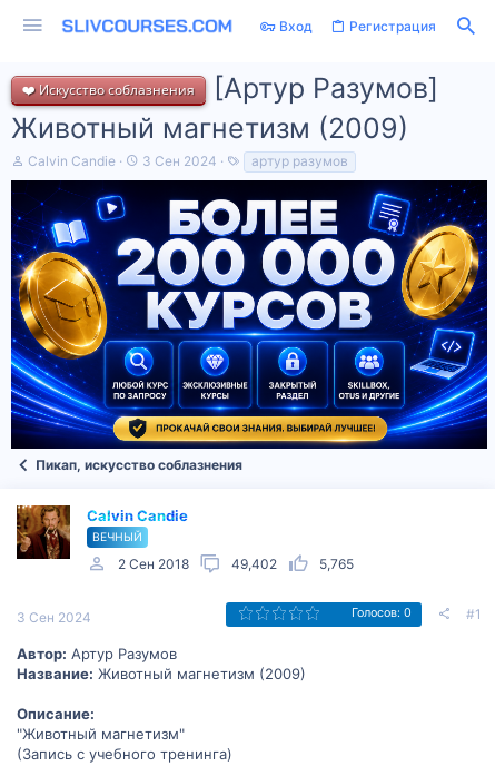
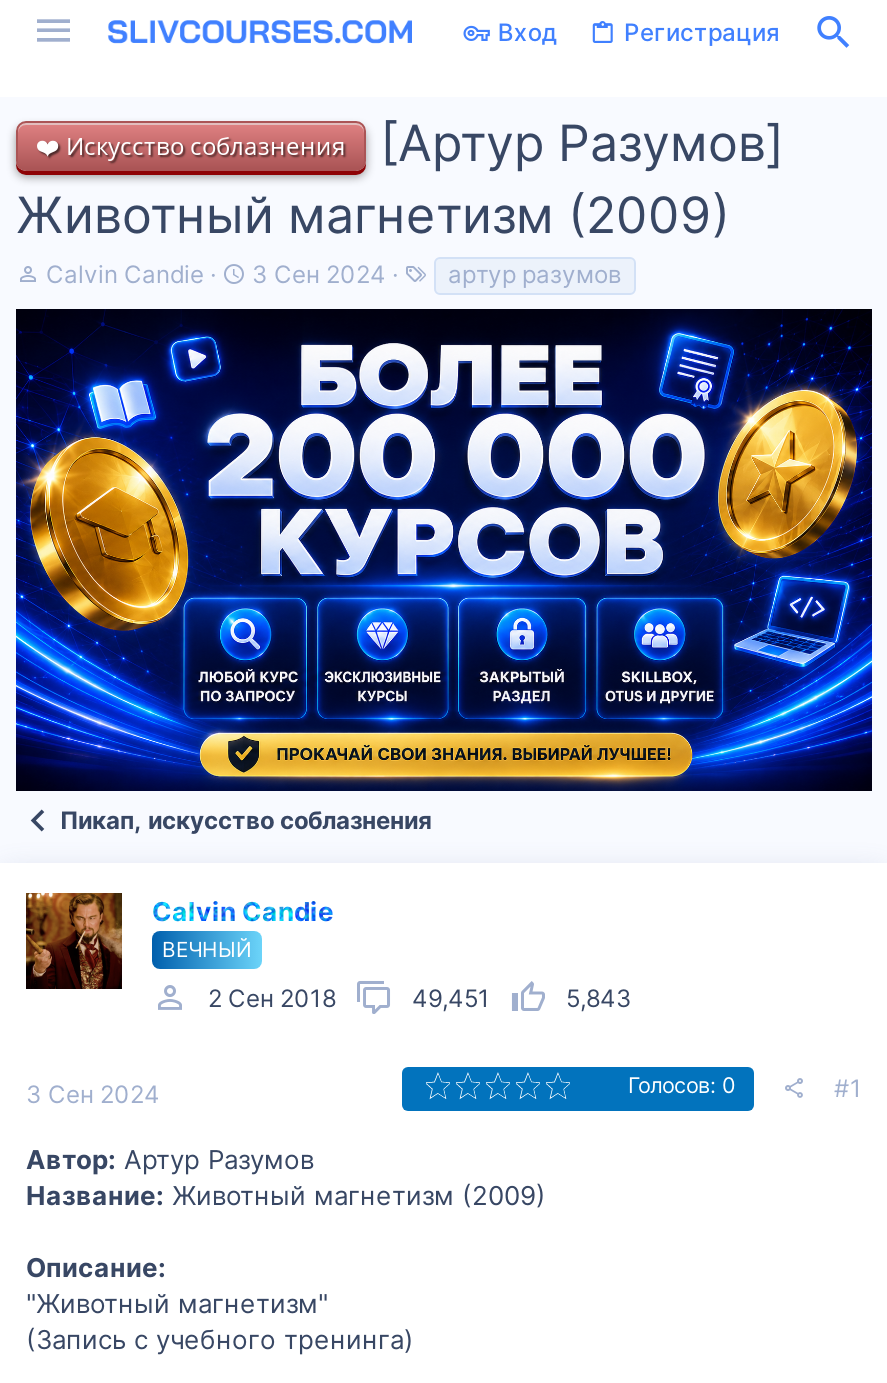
- 49,402
+ 49,451

- 5,765
+ 5,843
